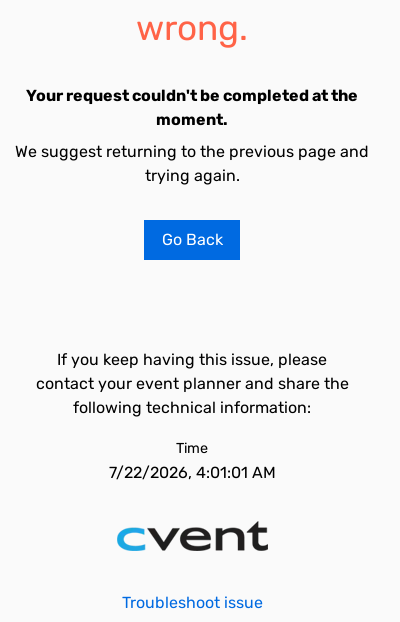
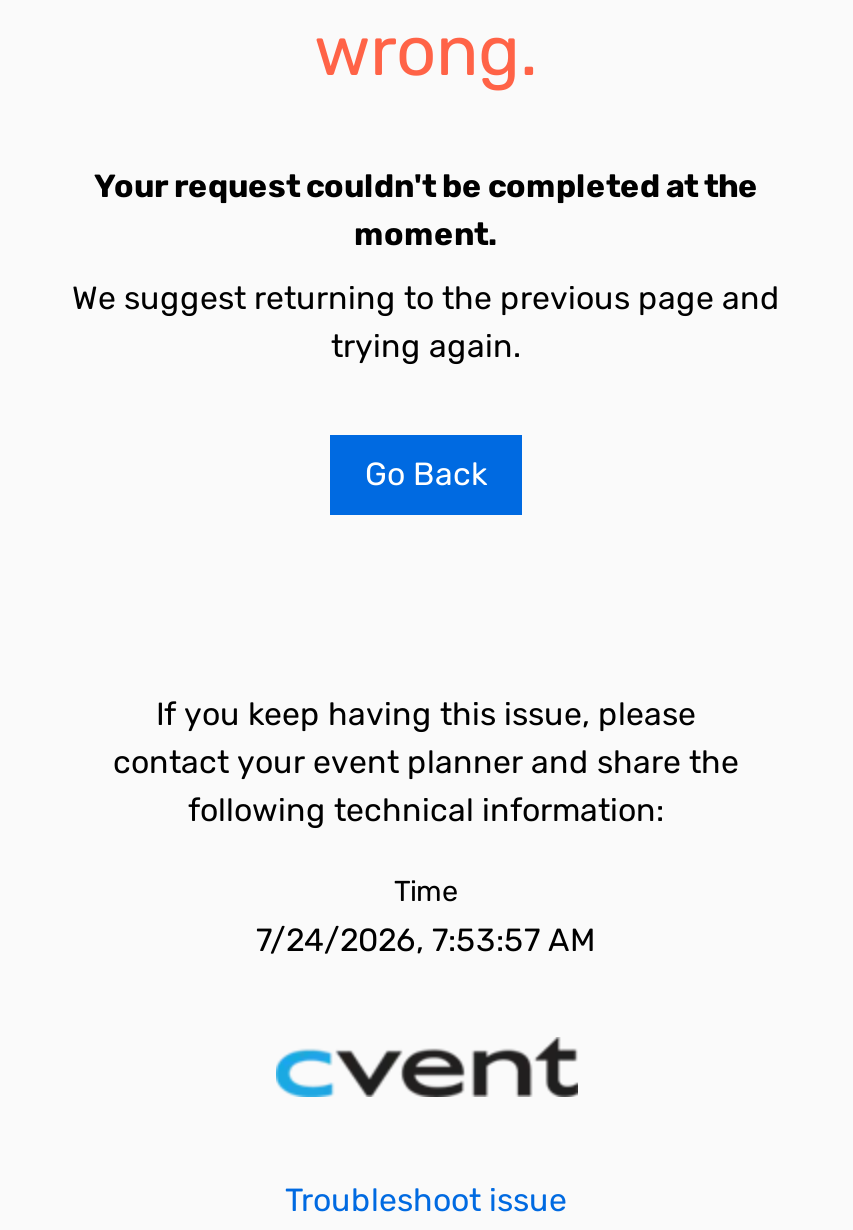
- 7/22/2026, 4:01:01 AM
+ 7/24/2026, 7:53:57 AM
